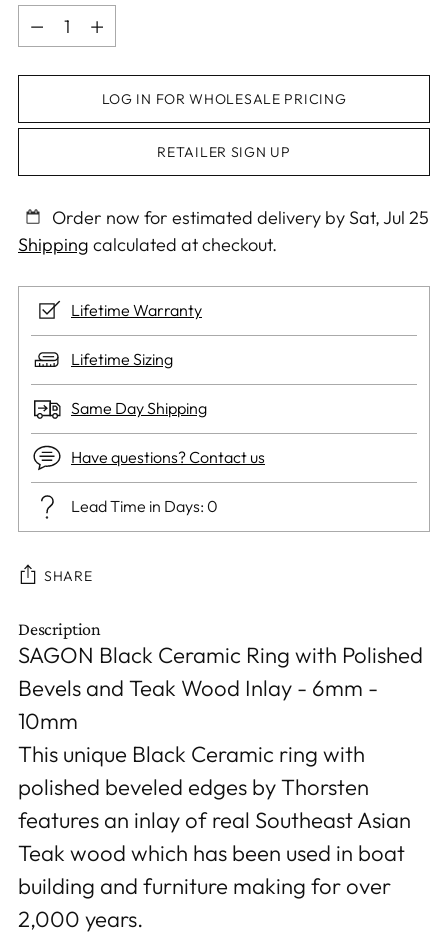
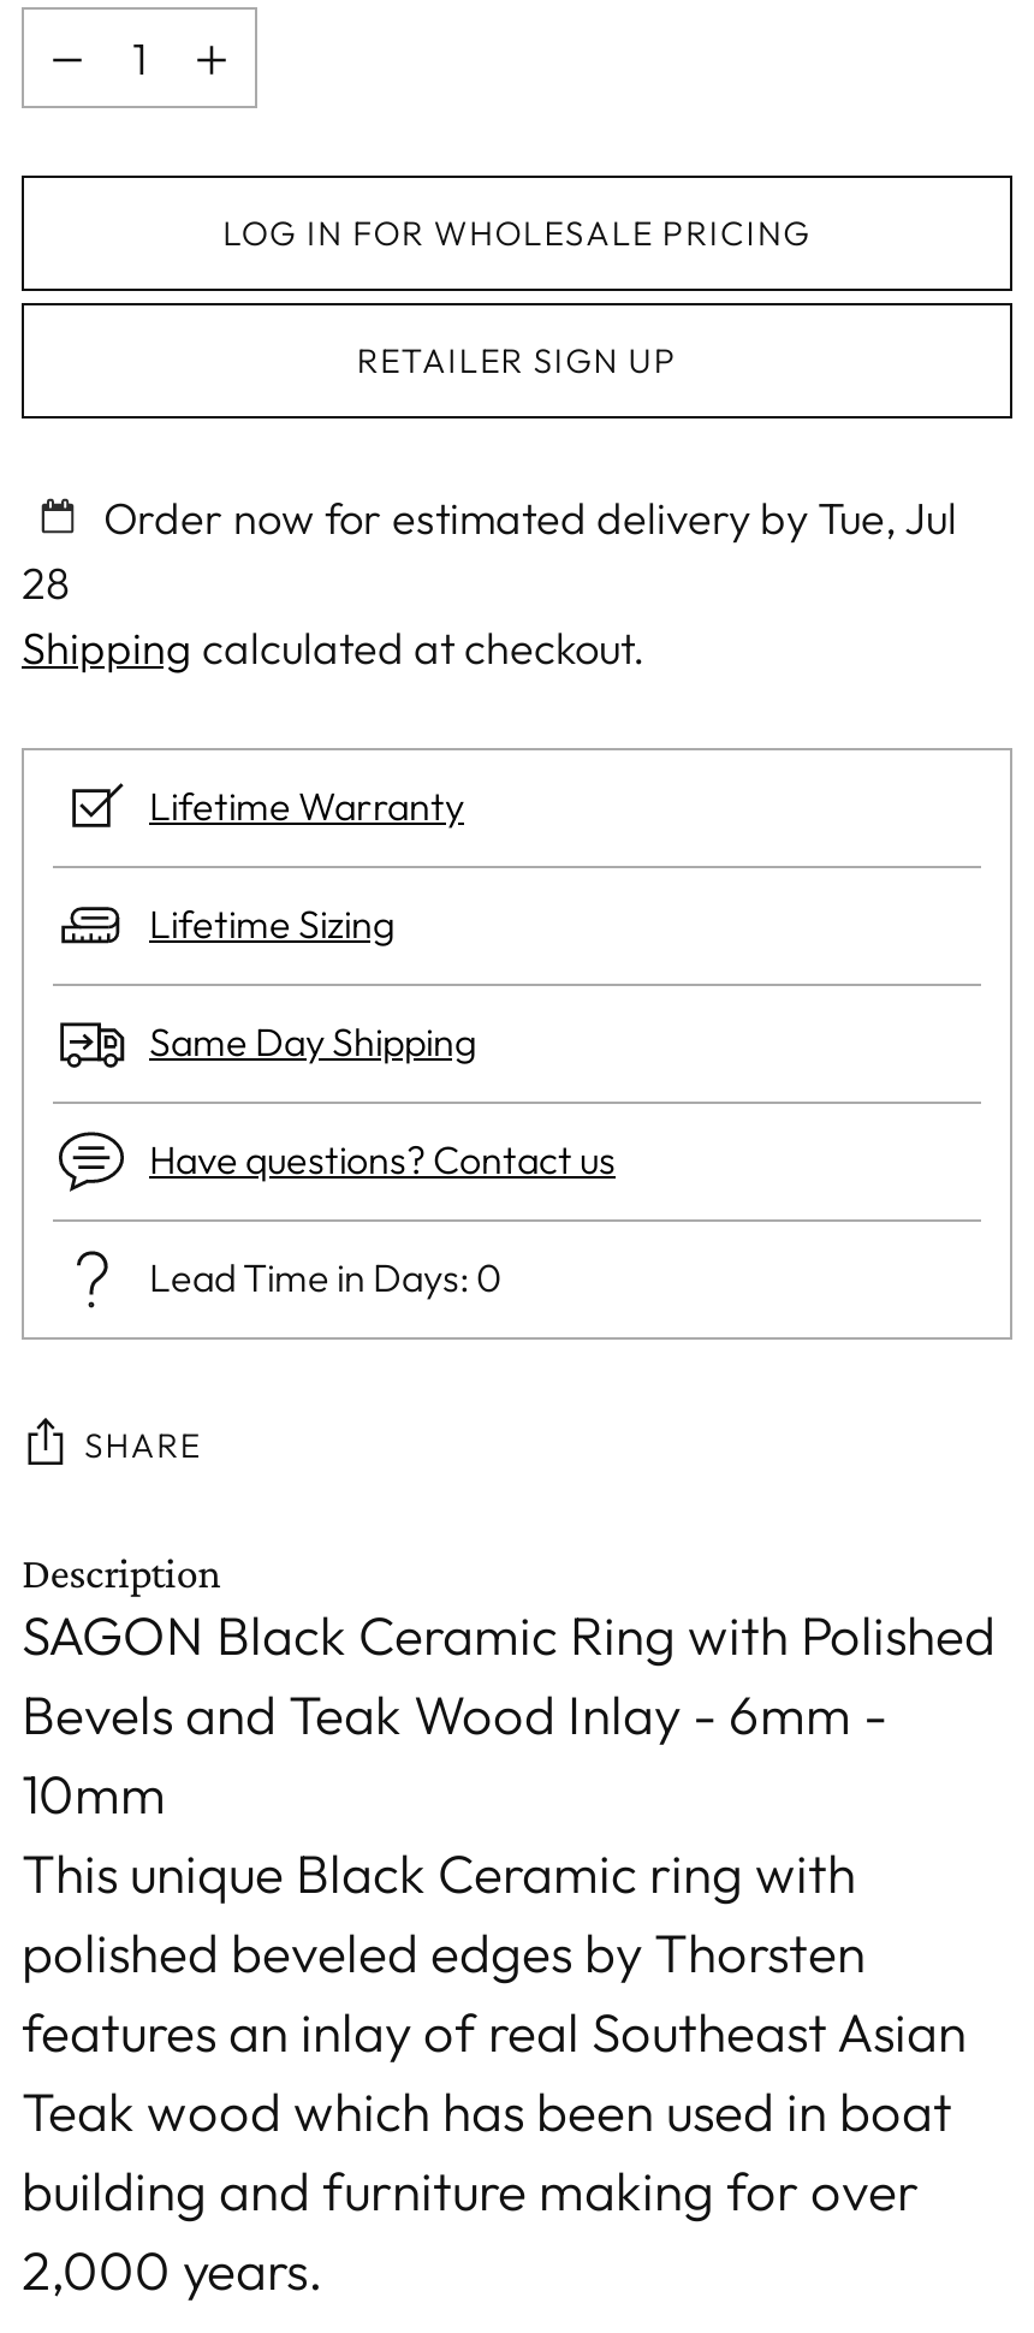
- Order now for estimated delivery by Sat, Jul 25
+ Order now for estimated delivery by Tue, Jul
+ 28
